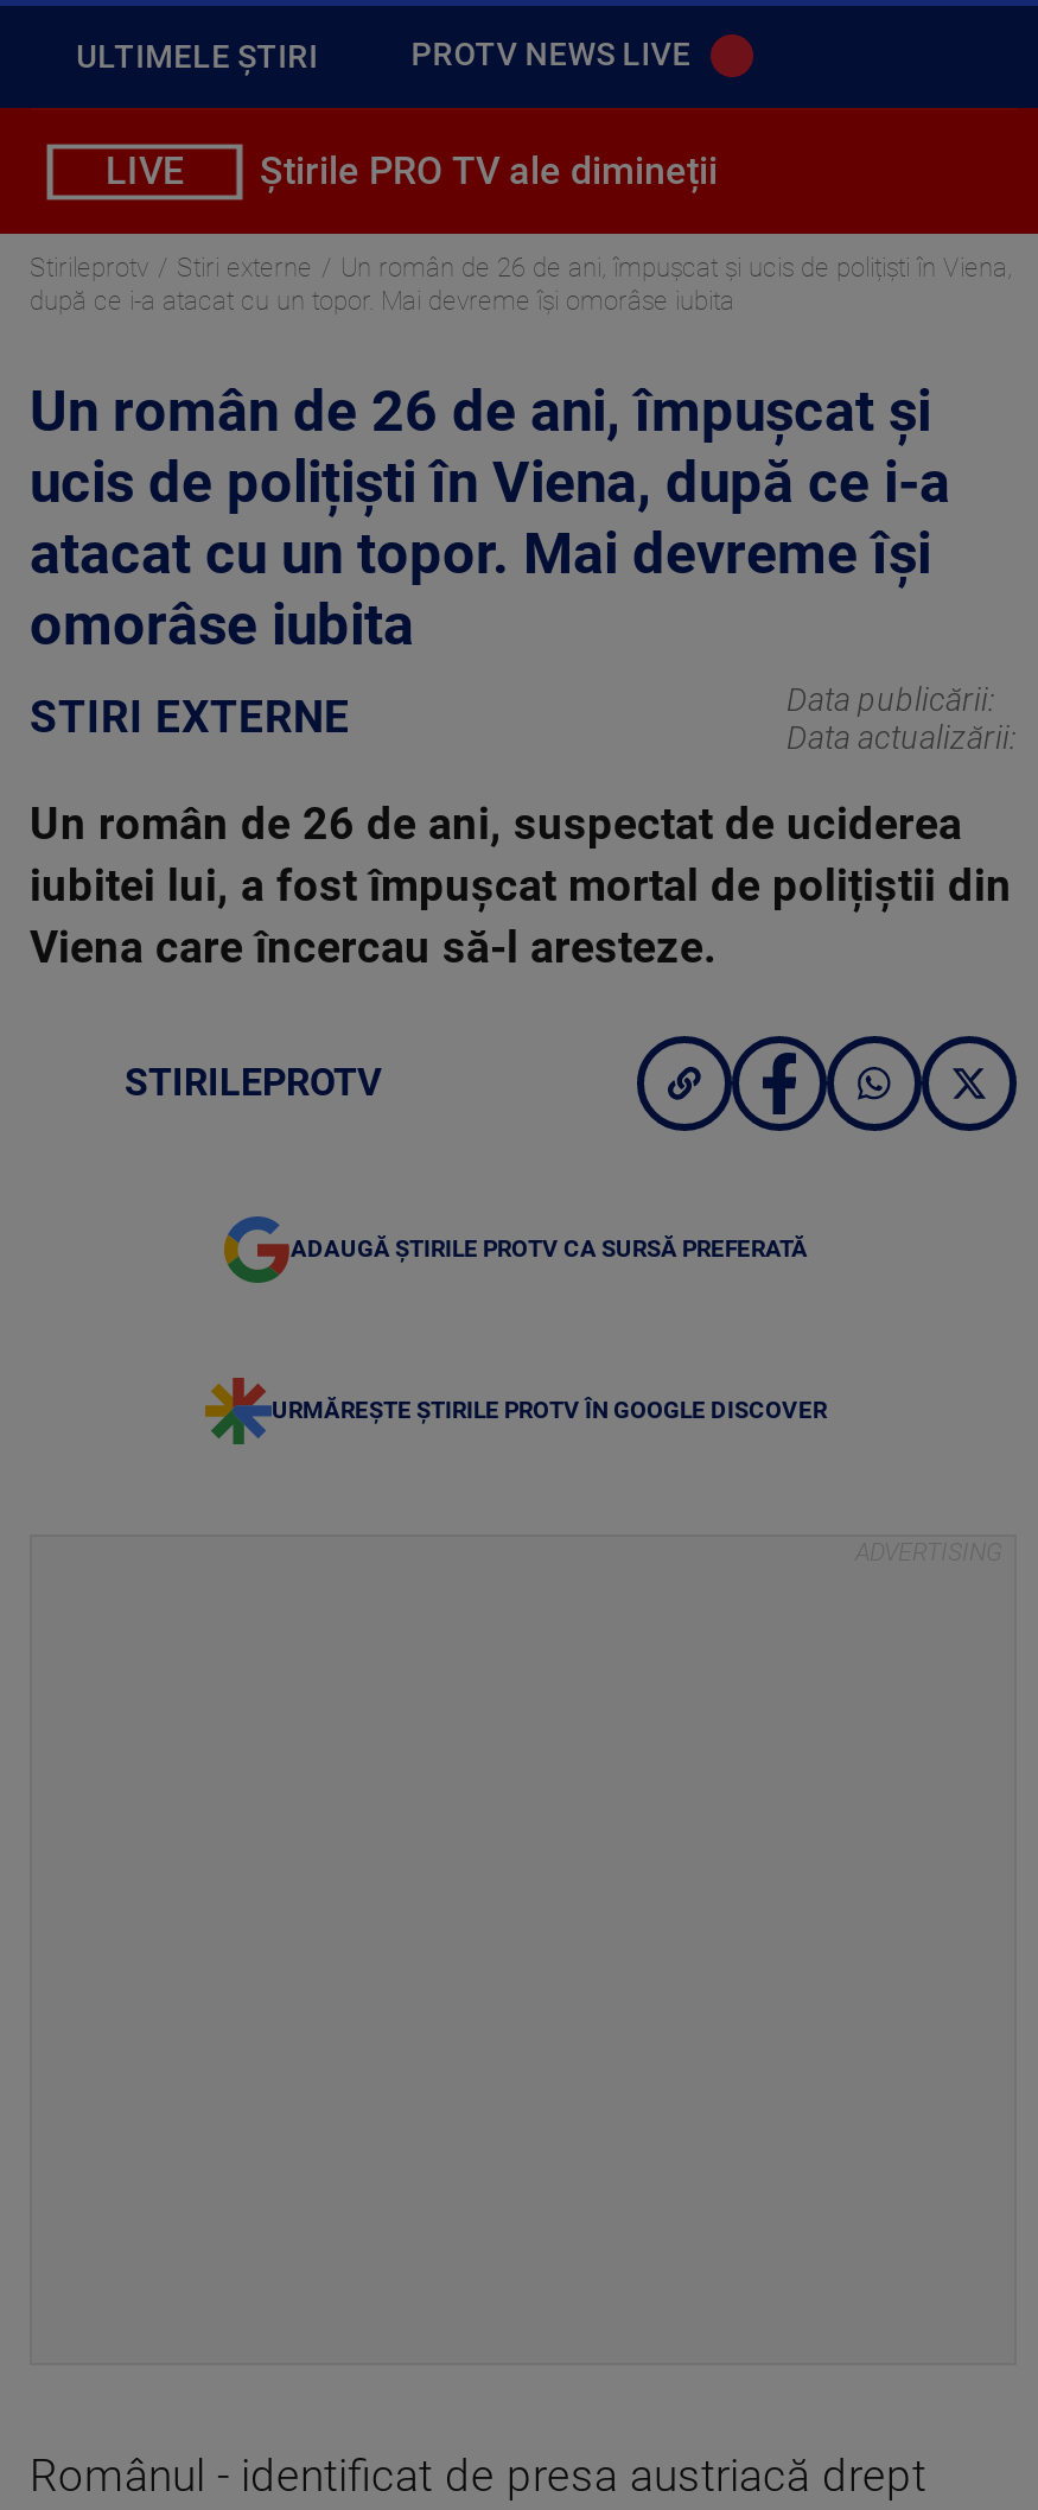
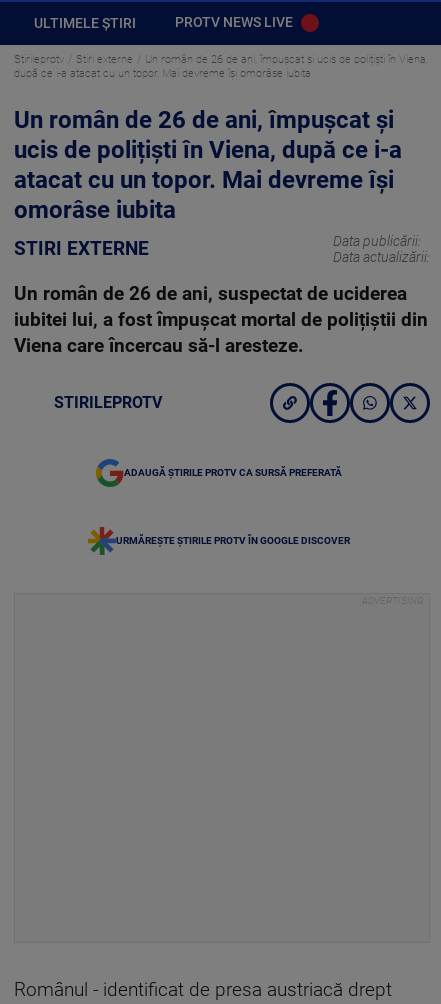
- LIVE
- Știrile PRO TV ale dimineții
